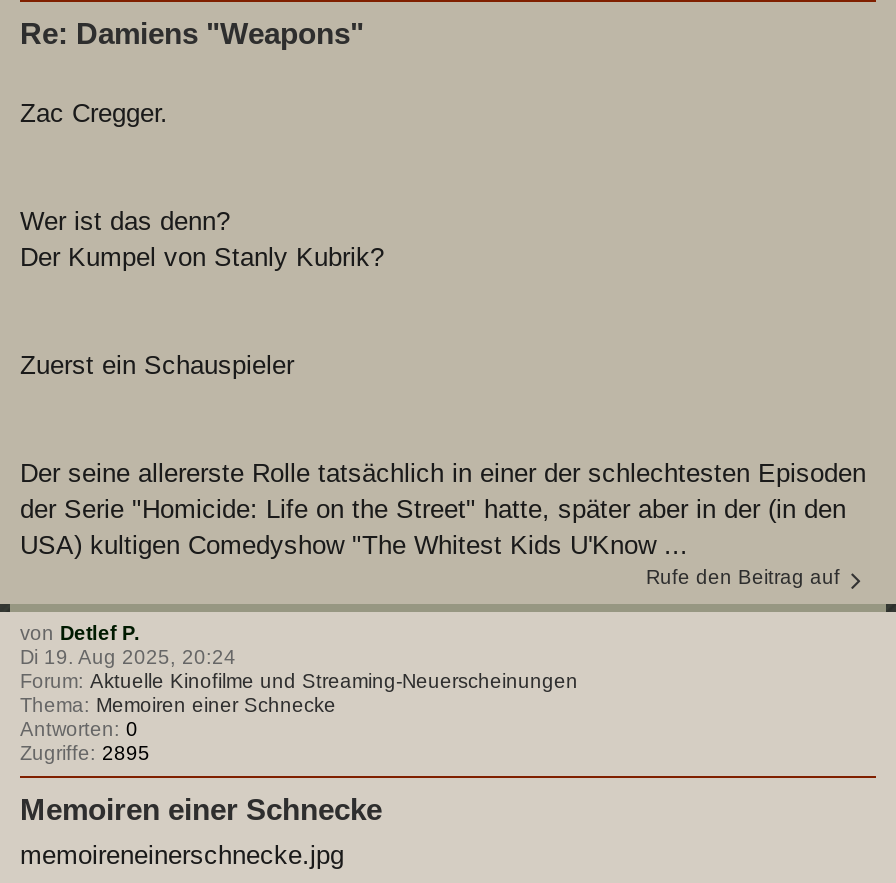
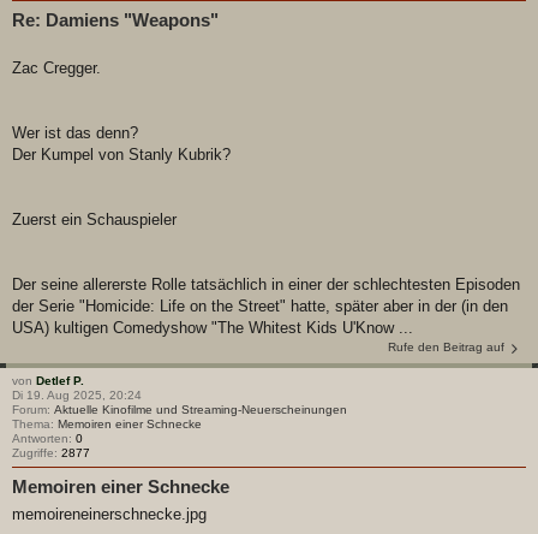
- Zugriffe: 2895
+ Zugriffe: 2877
